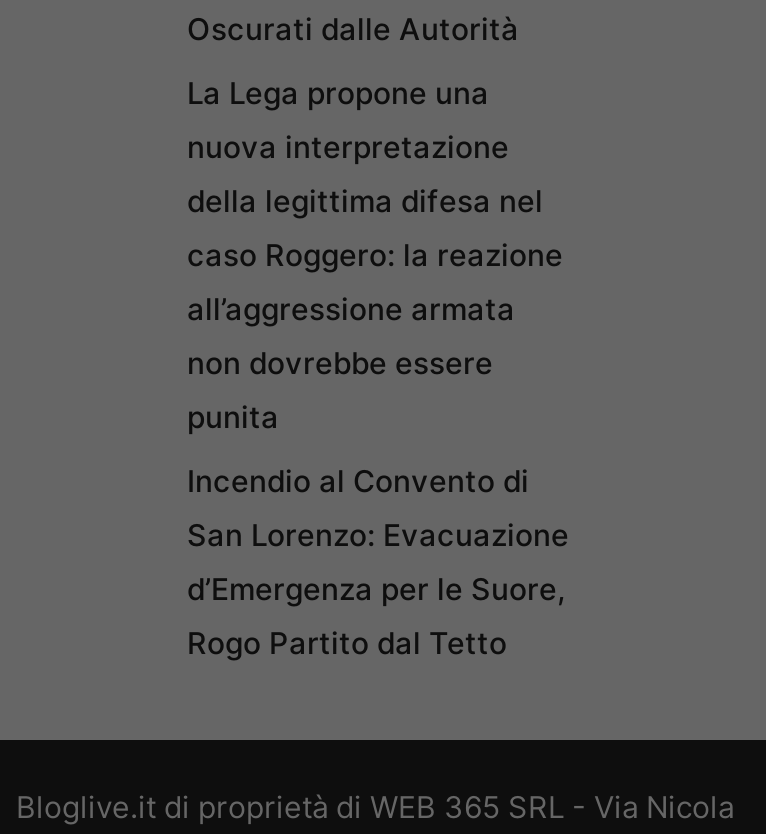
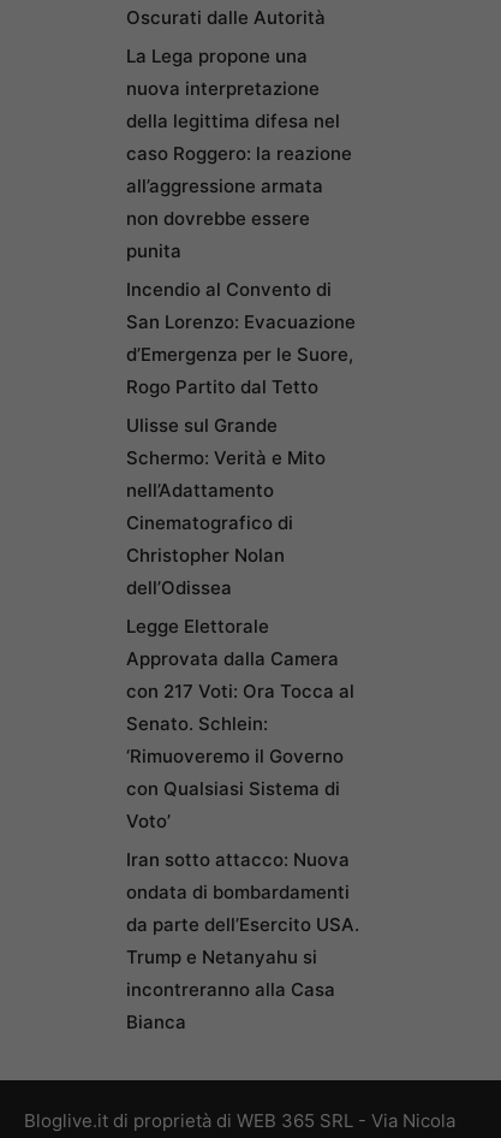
+ Ulisse sul Grande
+ Schermo: Verità e Mito
+ nell’Adattamento
+ Cinematografico di
+ Christopher Nolan
+ dell’Odissea
+ Legge Elettorale
+ Approvata dalla Camera
+ con 217 Voti: Ora Tocca al
+ Senato. Schlein:
+ ‘Rimuoveremo il Governo
+ con Qualsiasi Sistema di
+ Voto’
+ Iran sotto attacco: Nuova
+ ondata di bombardamenti
+ da parte dell’Esercito USA.
+ Trump e Netanyahu si
+ incontreranno alla Casa
+ Bianca
